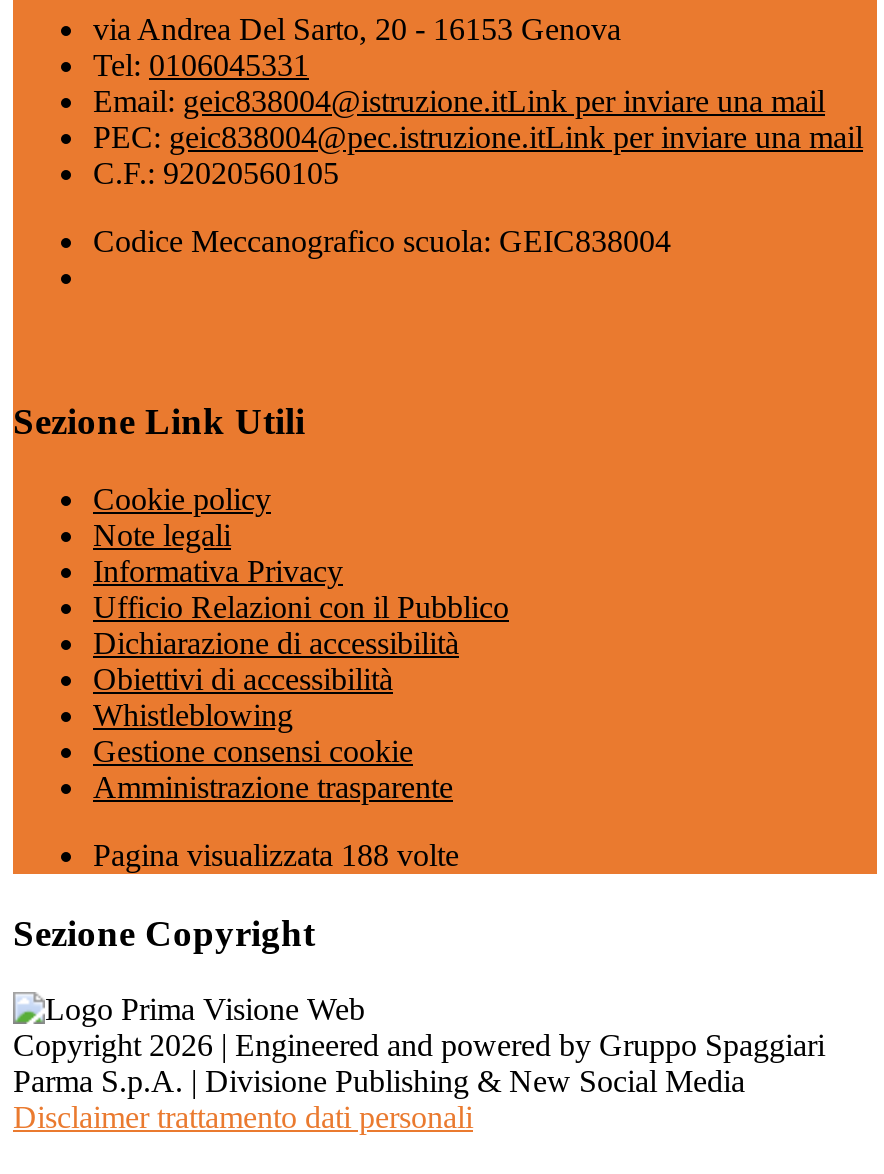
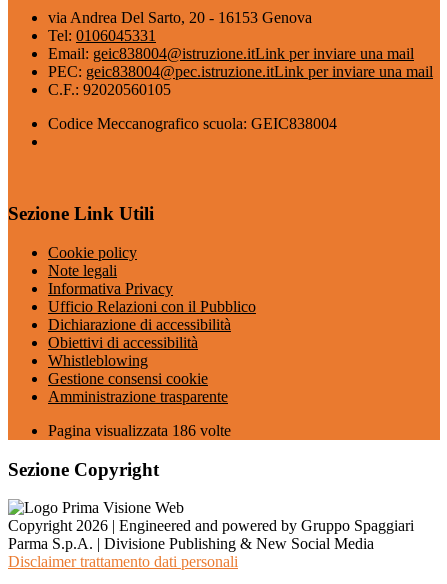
- Pagina visualizzata 188 volte
+ Pagina visualizzata 186 volte
